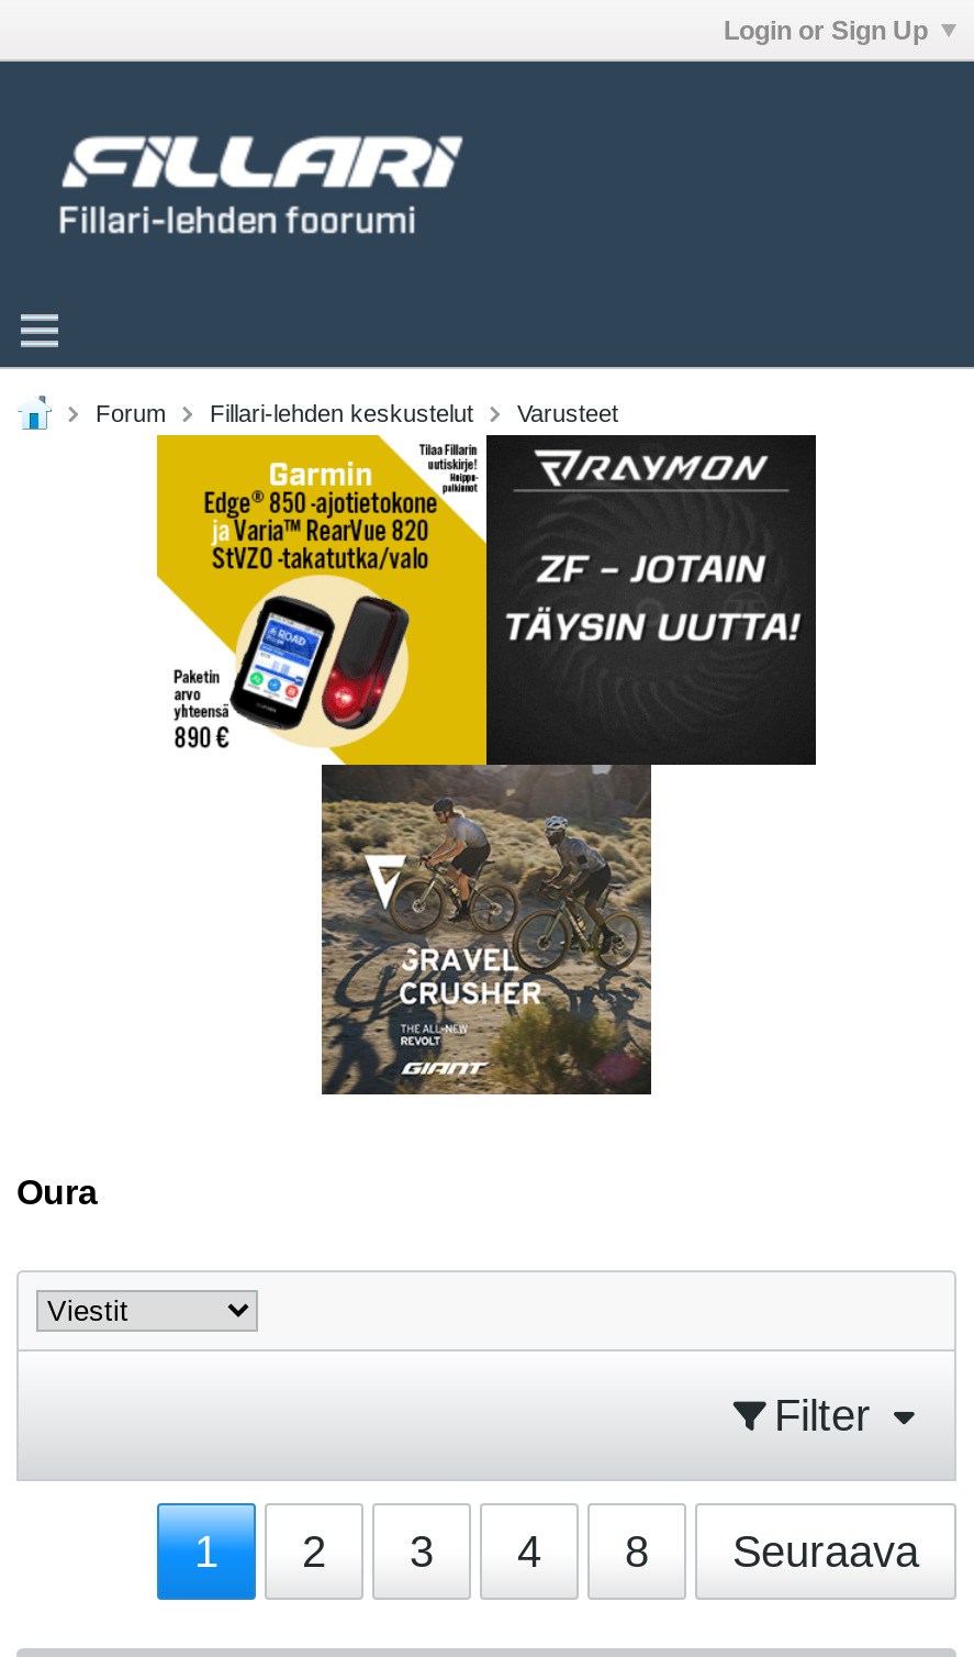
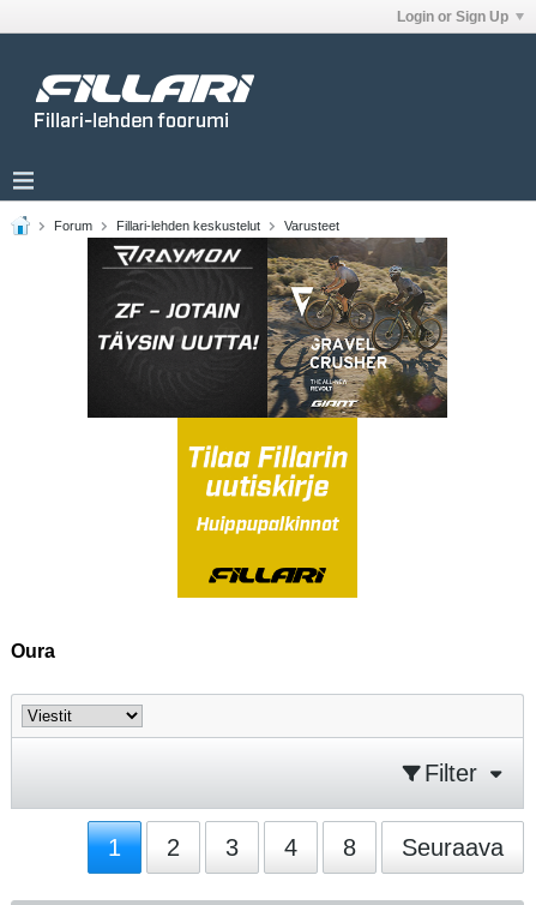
- [image]
+ [image]
